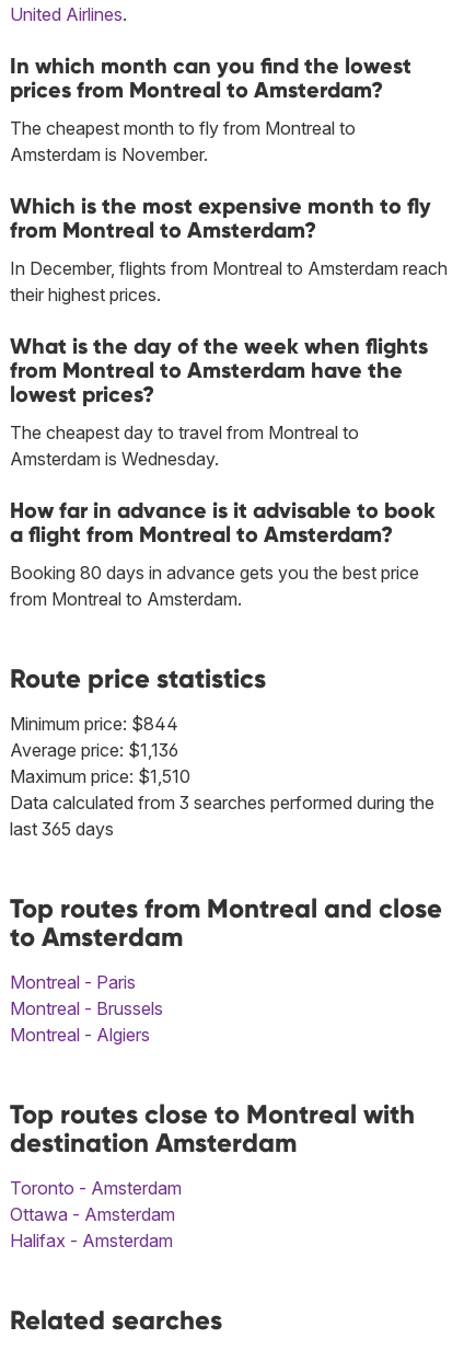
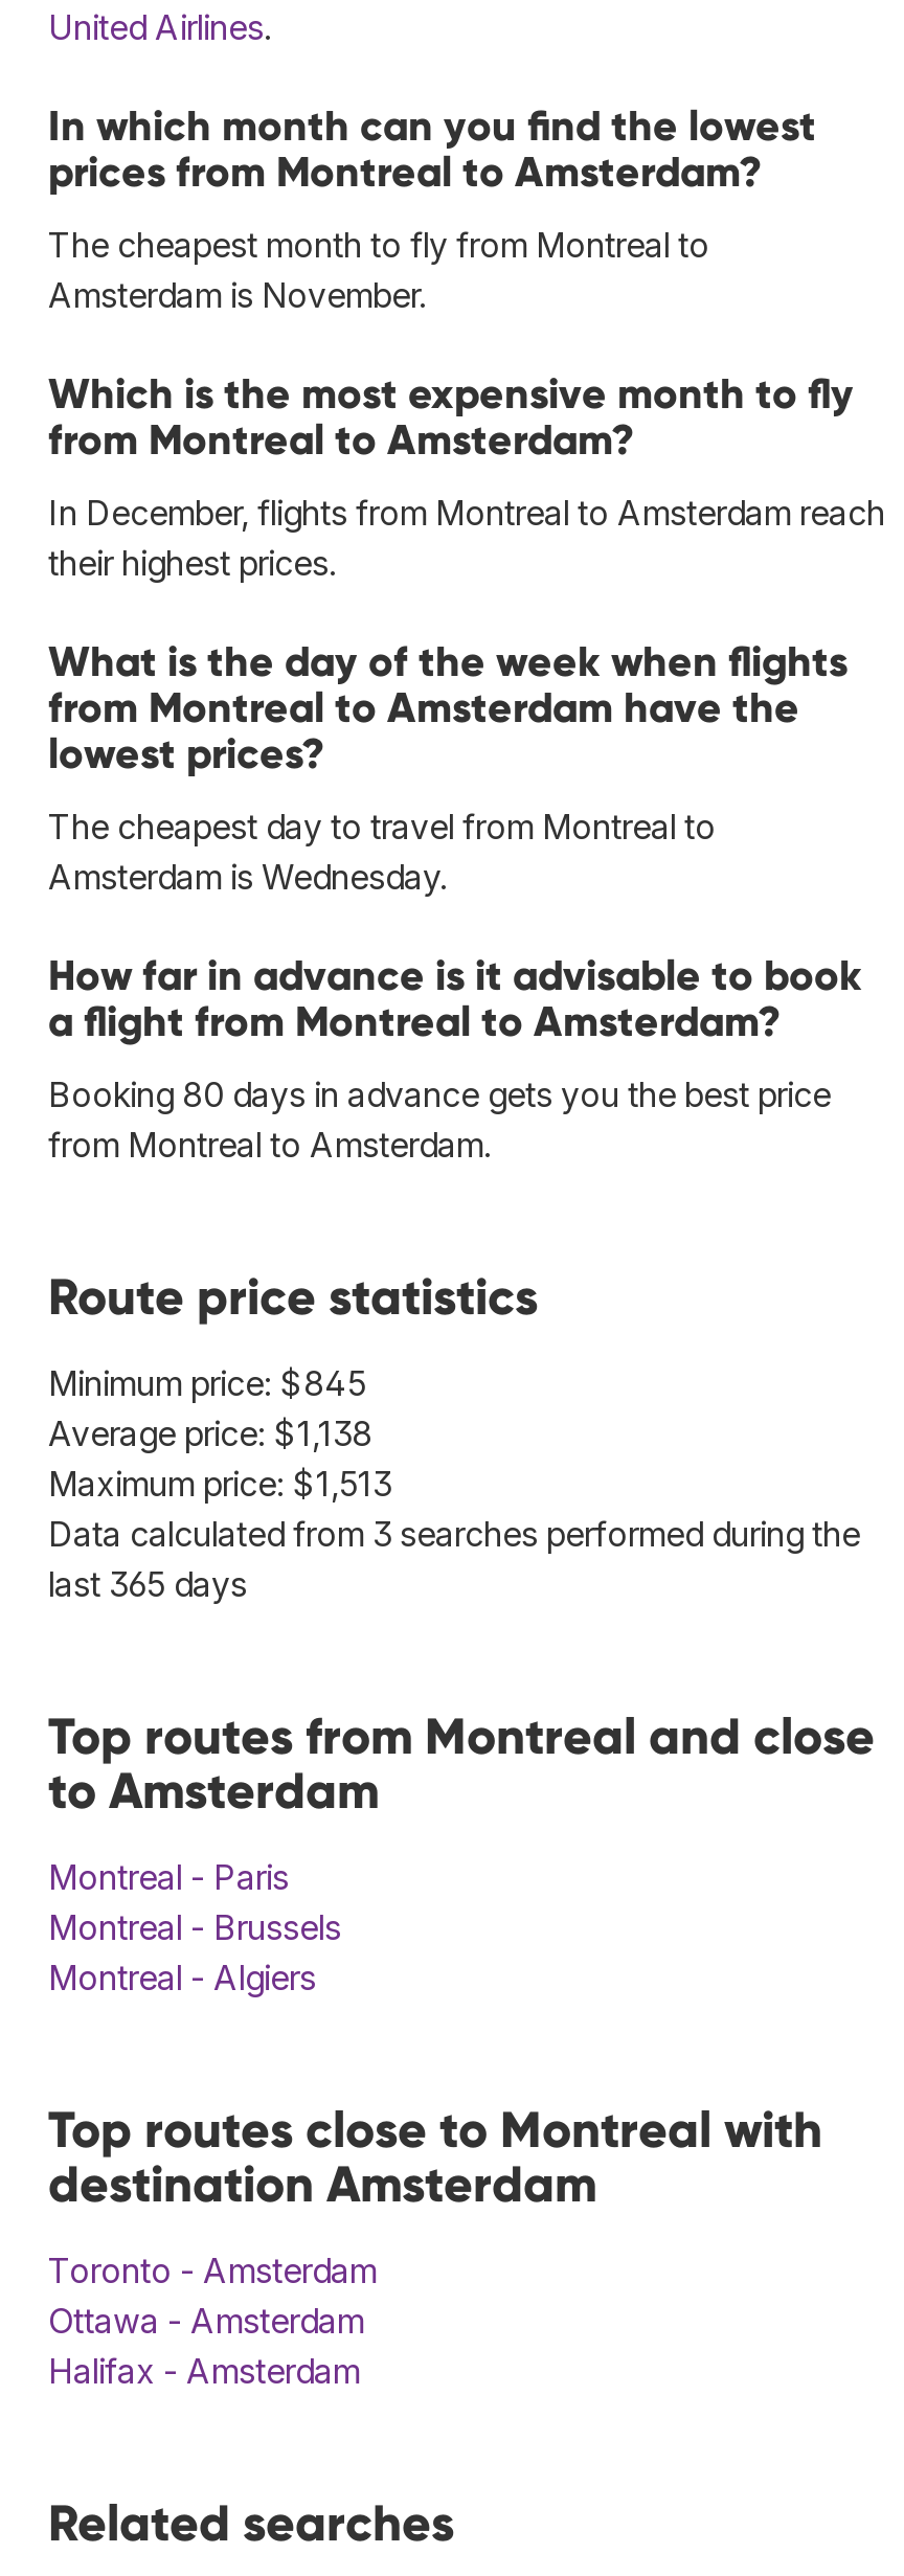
- Minimum price: $844
+ Minimum price: $845

- Average price: $1,136
+ Average price: $1,138

- Maximum price: $1,510
+ Maximum price: $1,513
